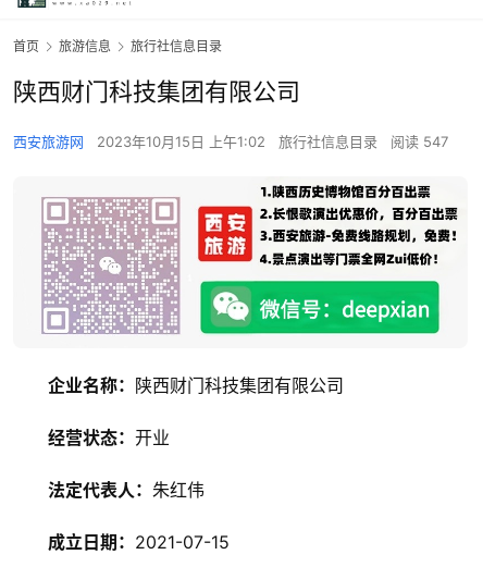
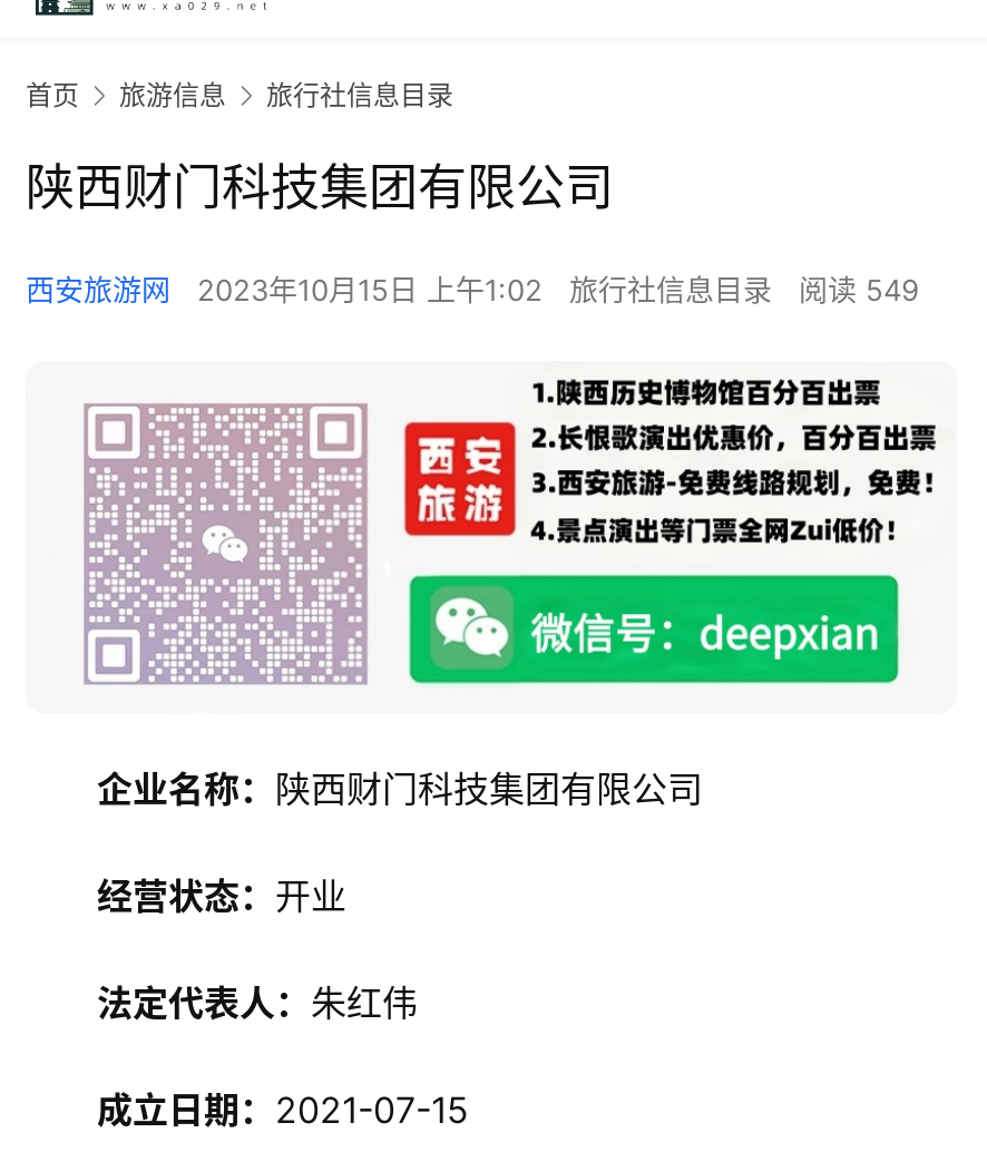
- 西安旅游网 2023年10月15日 上午1:02 旅行社信息目录 阅读 547
+ 西安旅游网 2023年10月15日 上午1:02 旅行社信息目录 阅读 549
